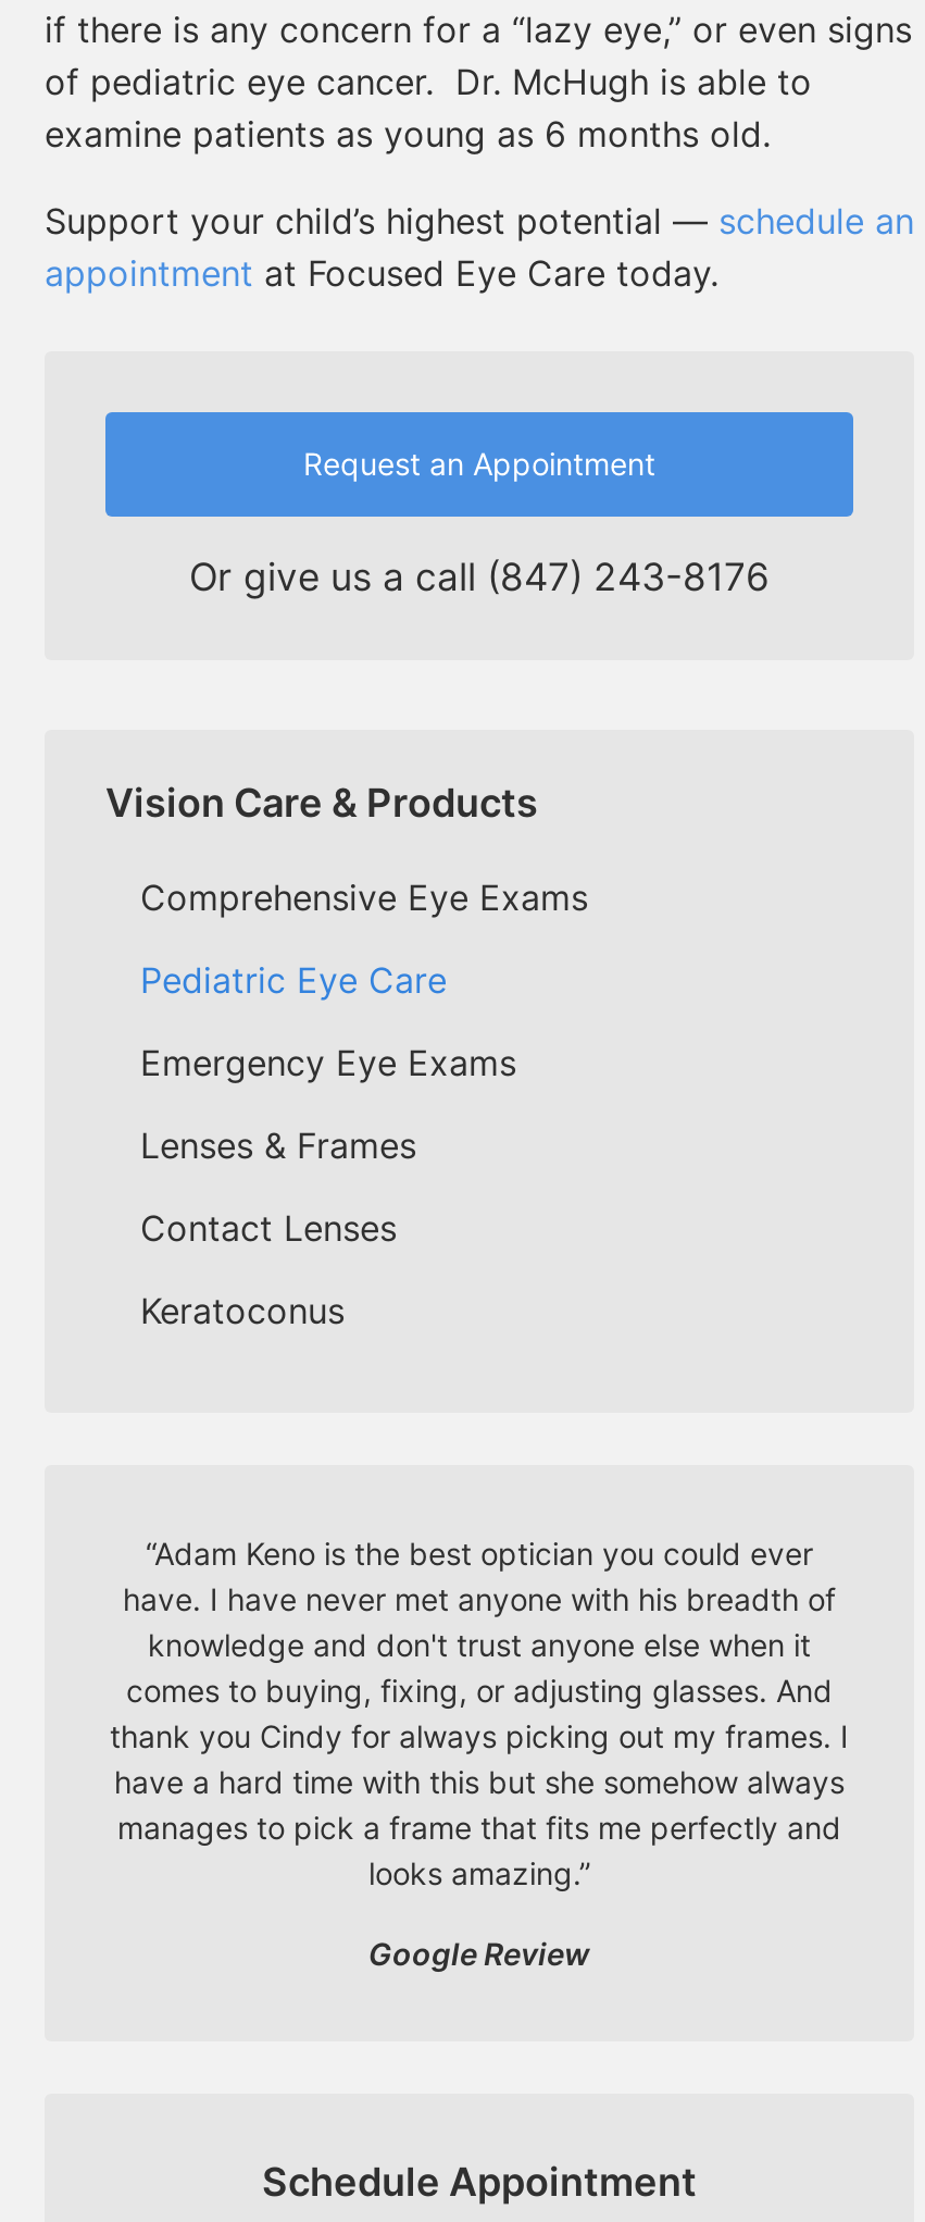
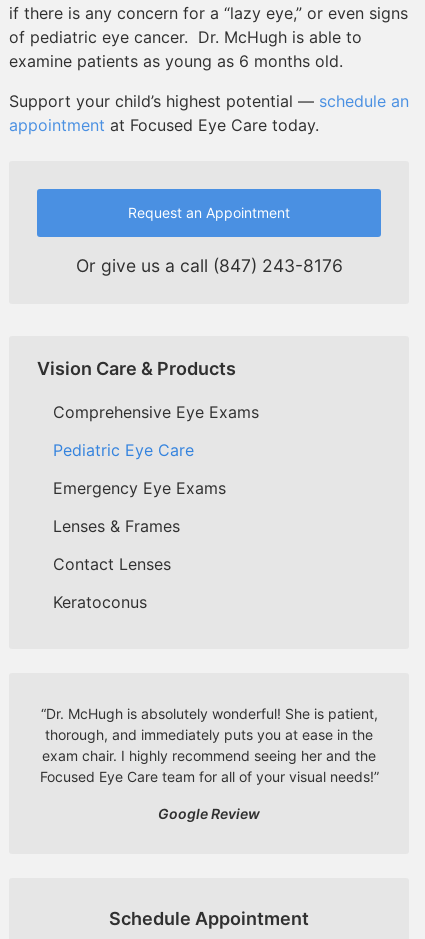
- “Adam Keno is the best optician you could ever
- have. I have never met anyone with his breadth of
- knowledge and don't trust anyone else when it
- comes to buying, fixing, or adjusting glasses. And
- thank you Cindy for always picking out my frames. I
- have a hard time with this but she somehow always
- manages to pick a frame that fits me perfectly and
- looks amazing.”
+ “Dr. McHugh is absolutely wonderful! She is patient,
+ thorough, and immediately puts you at ease in the
+ exam chair. I highly recommend seeing her and the
+ Focused Eye Care team for all of your visual needs!”
